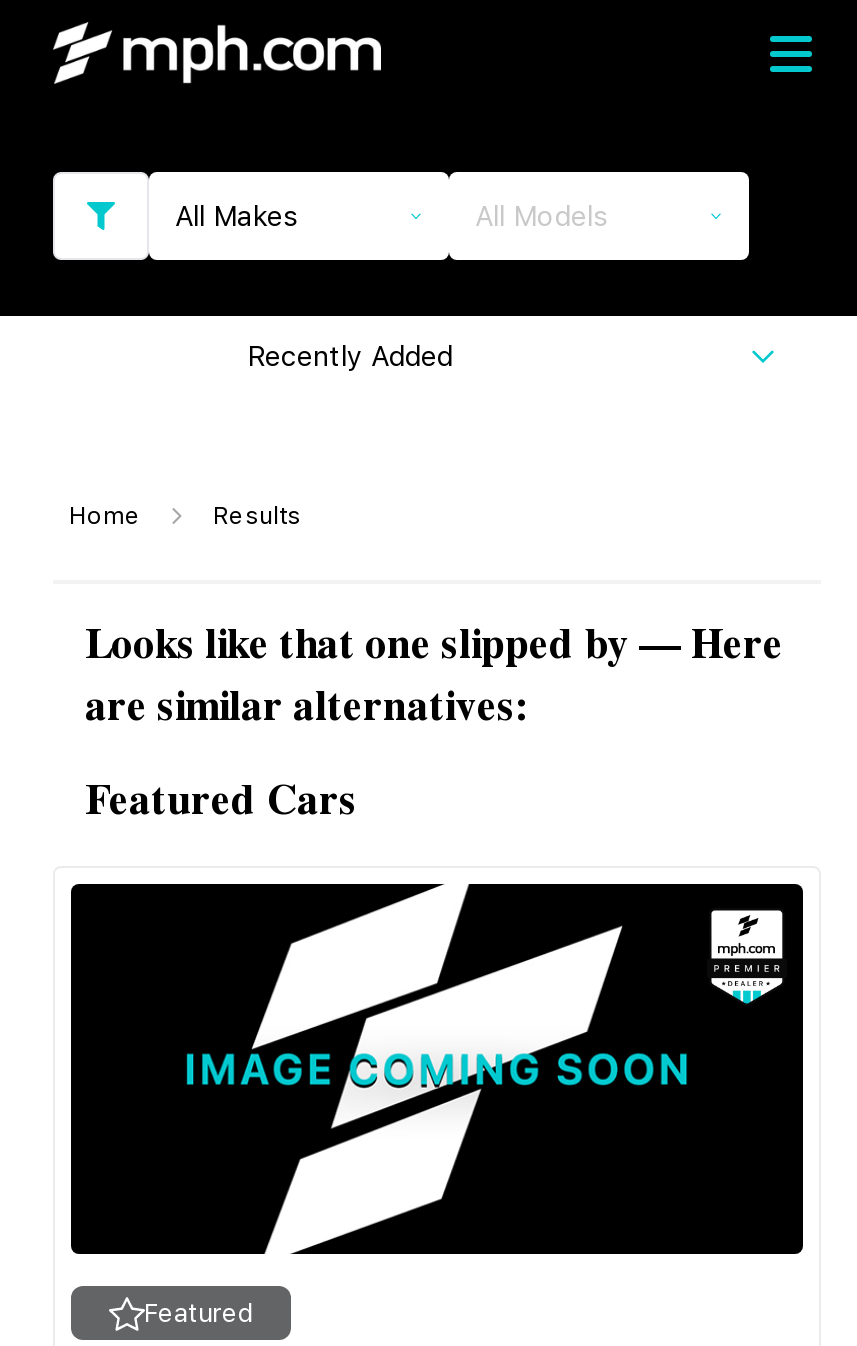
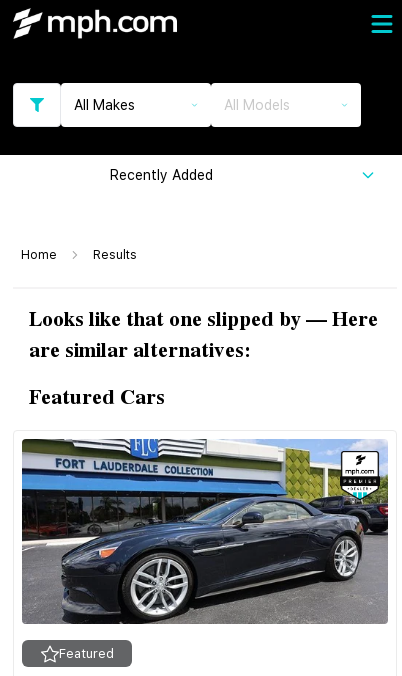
- [image]
+ [image]
